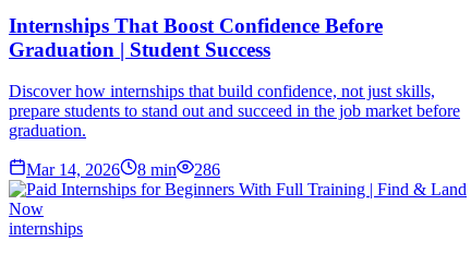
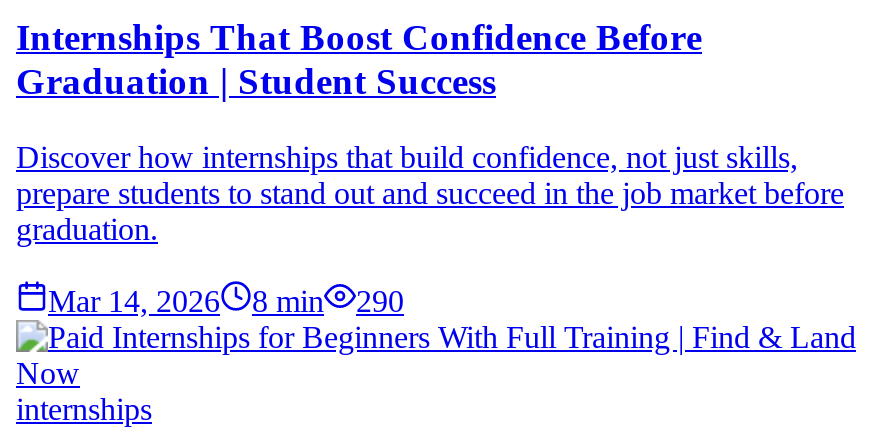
- Mar 14, 2026 8 min 286
+ Mar 14, 2026 8 min 290
